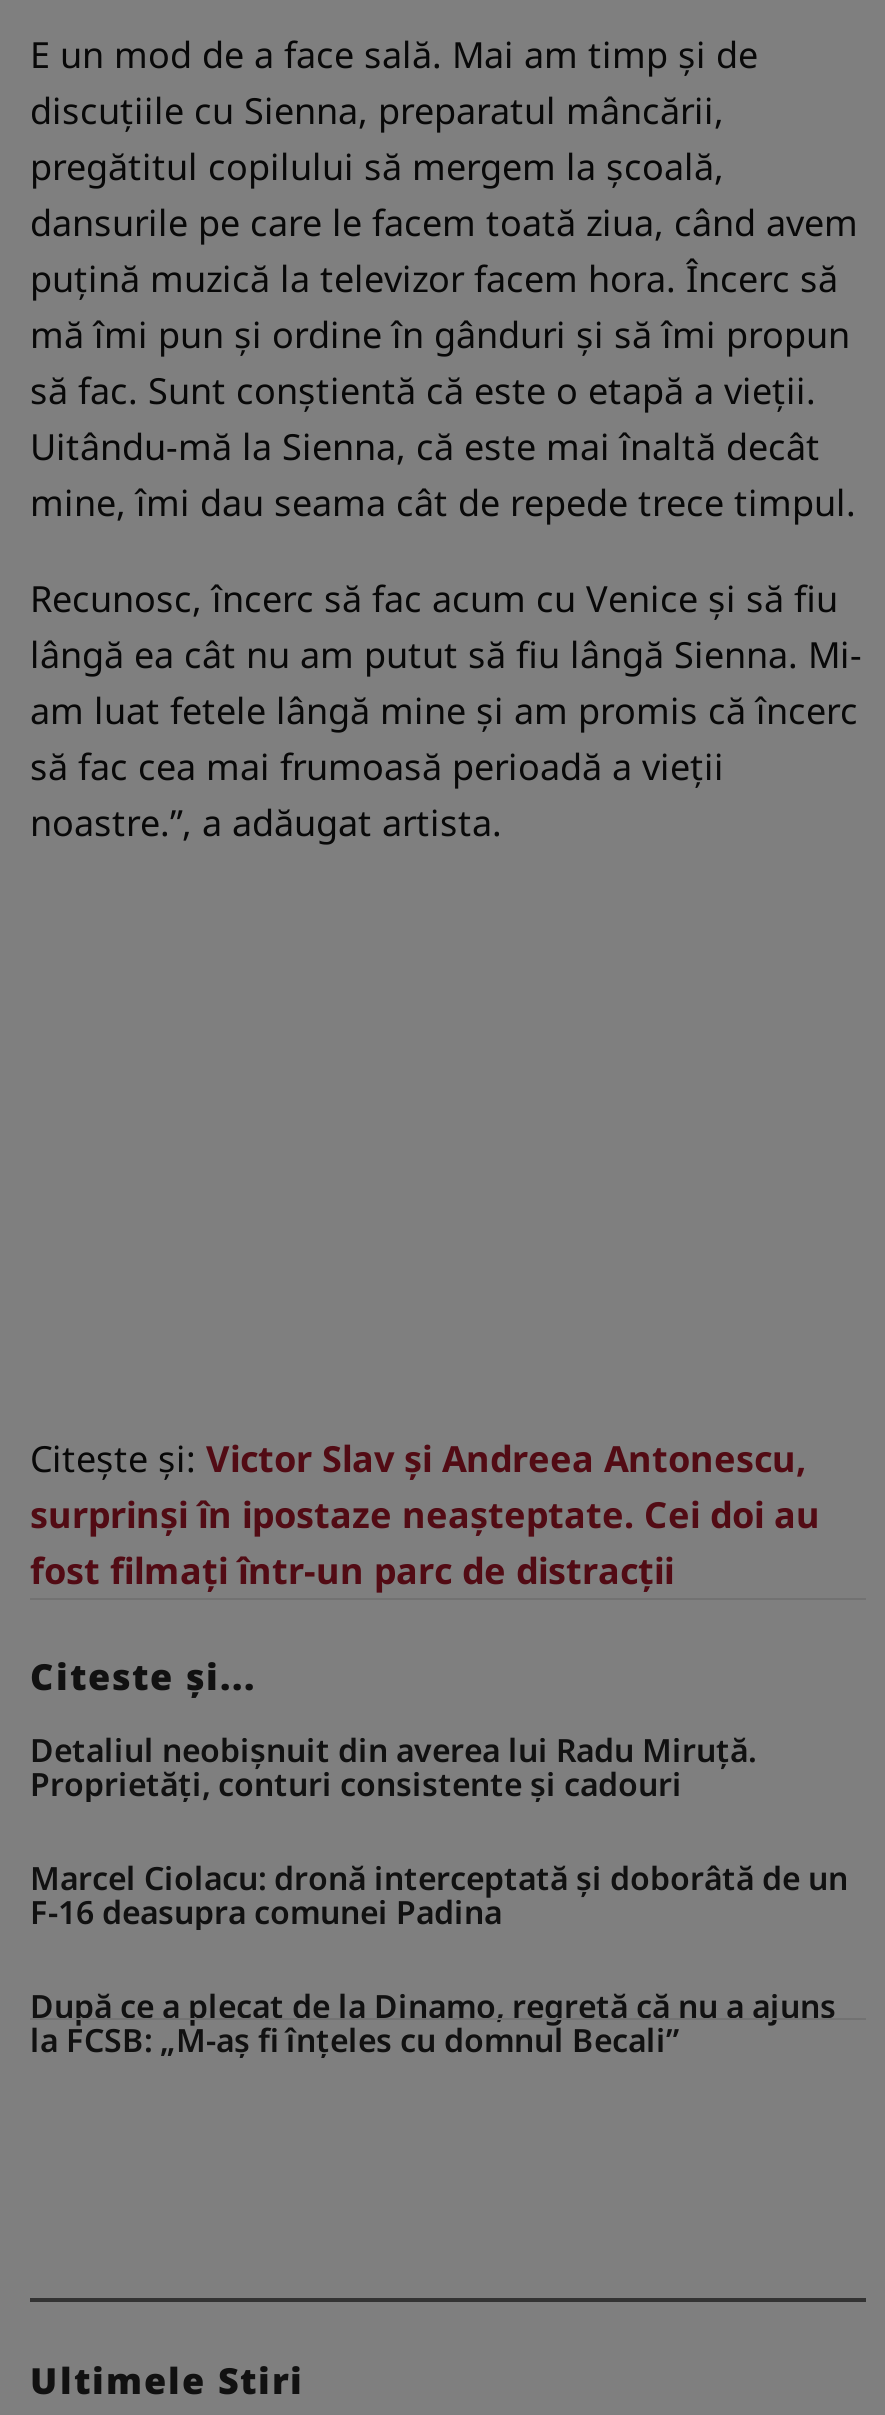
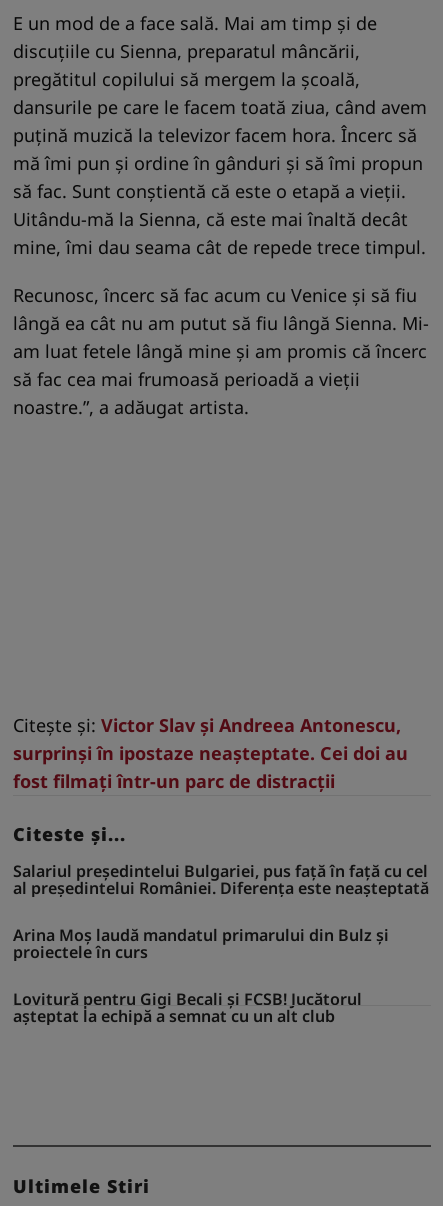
- Detaliul neobişnuit din averea lui Radu Miruță.
- Proprietăți, conturi consistente și cadouri
+ Salariul președintelui Bulgariei, pus față în față cu cel
+ al președintelui României. Diferența este neașteptată

- Marcel Ciolacu: dronă interceptată și doborâtă de un
- F-16 deasupra comunei Padina
+ Arina Moș laudă mandatul primarului din Bulz și
+ proiectele în curs

- După ce a plecat de la Dinamo, regretă că nu a ajuns
- la FCSB: „M-aș fi înțeles cu domnul Becali”
+ Lovitură pentru Gigi Becali și FCSB! Jucătorul
+ așteptat la echipă a semnat cu un alt club
